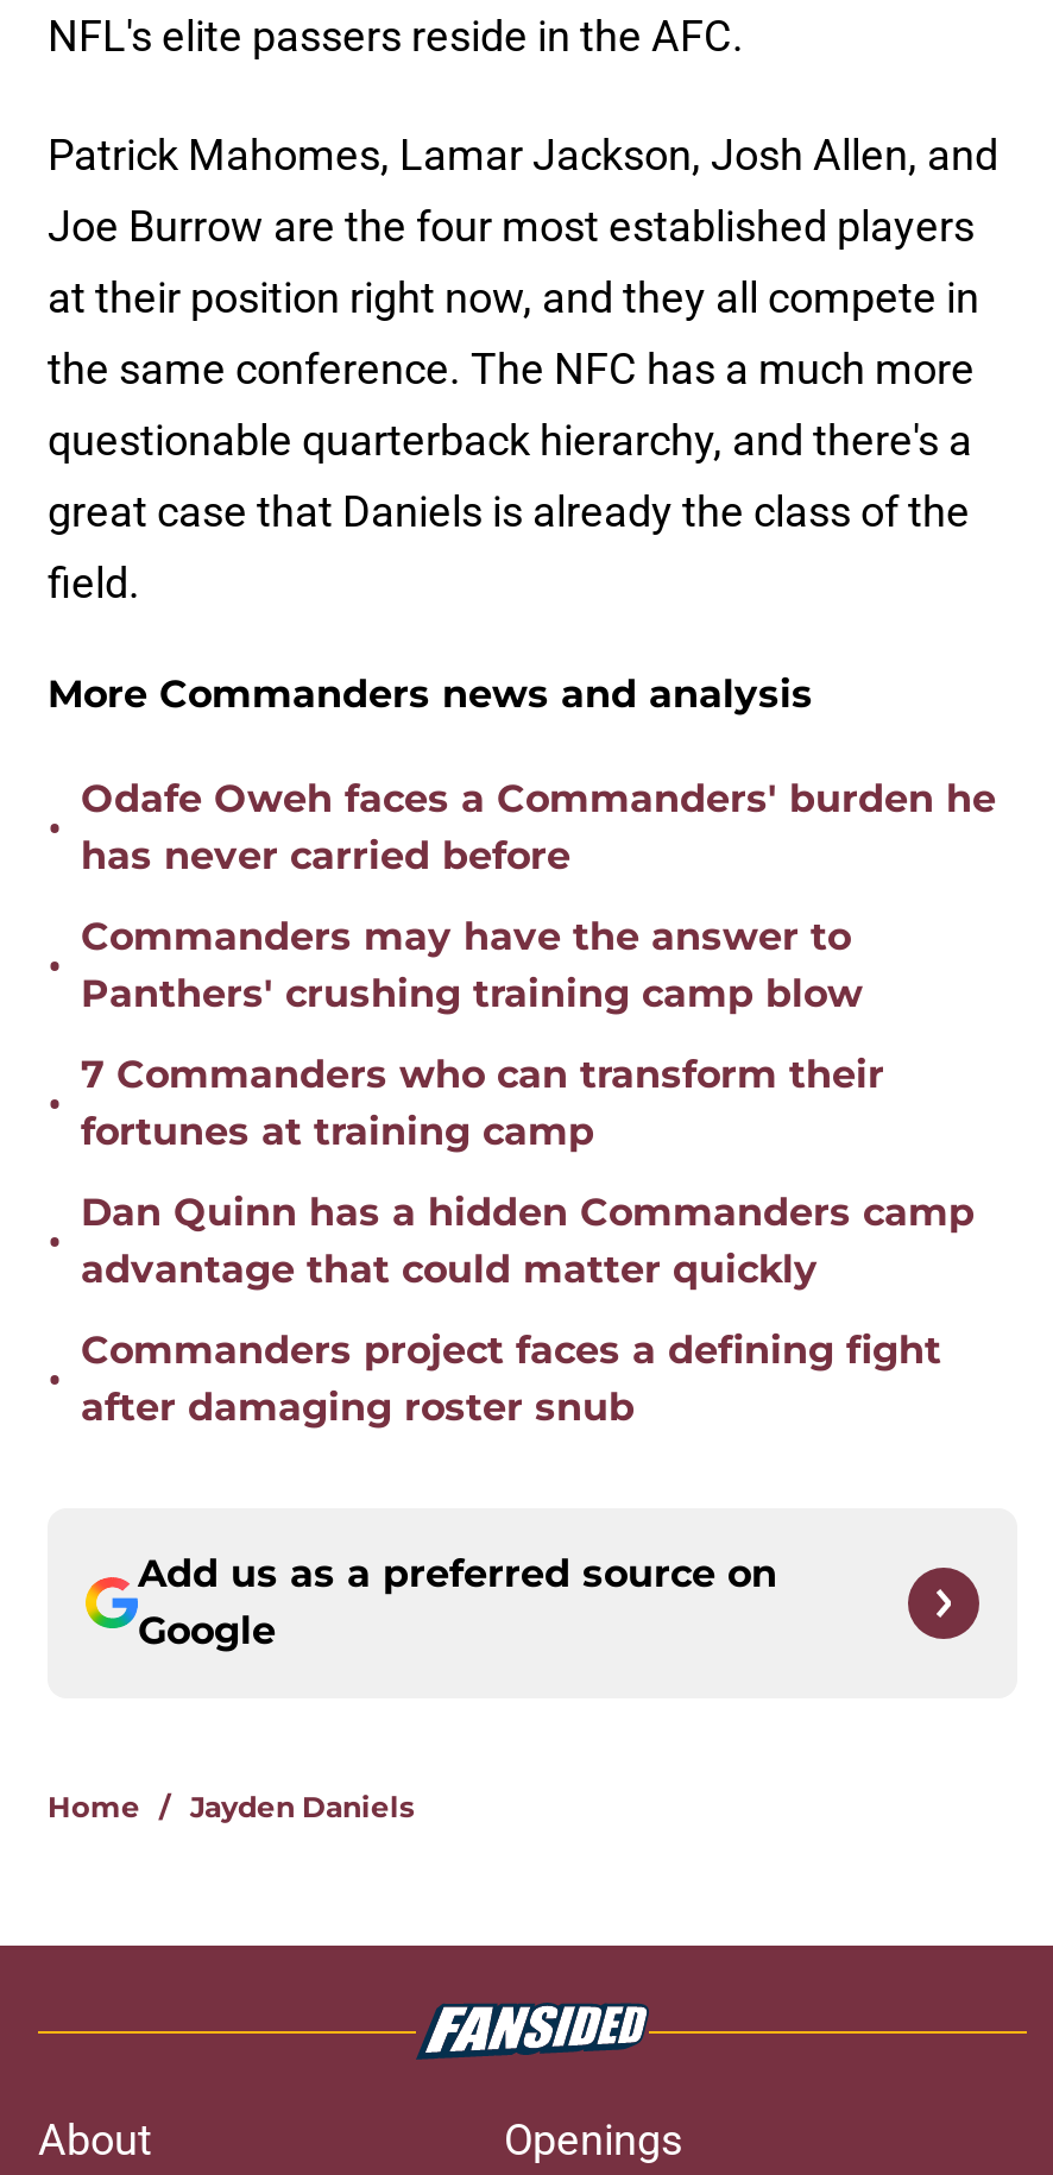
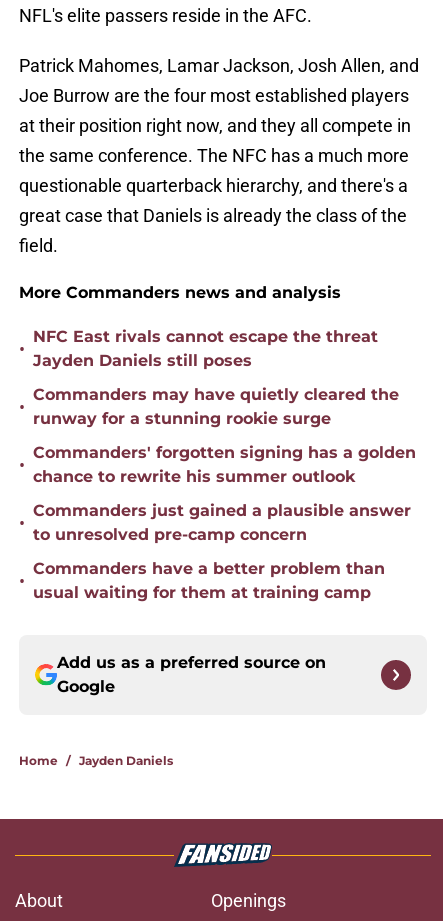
- Odafe Oweh faces a Commanders' burden he
- has never carried before
+ NFC East rivals cannot escape the threat
+ Jayden Daniels still poses

- Commanders may have the answer to
- Panthers' crushing training camp blow
+ Commanders may have quietly cleared the
+ runway for a stunning rookie surge

- 7 Commanders who can transform their
- fortunes at training camp
+ Commanders' forgotten signing has a golden
+ chance to rewrite his summer outlook

- Dan Quinn has a hidden Commanders camp
- advantage that could matter quickly
+ Commanders just gained a plausible answer
+ to unresolved pre-camp concern

- Commanders project faces a defining fight
- after damaging roster snub
+ Commanders have a better problem than
+ usual waiting for them at training camp
